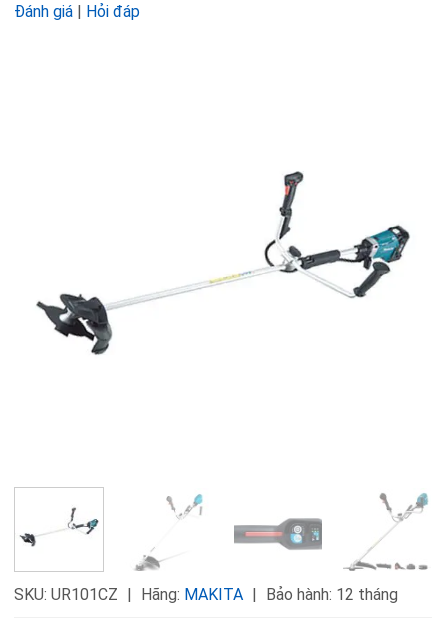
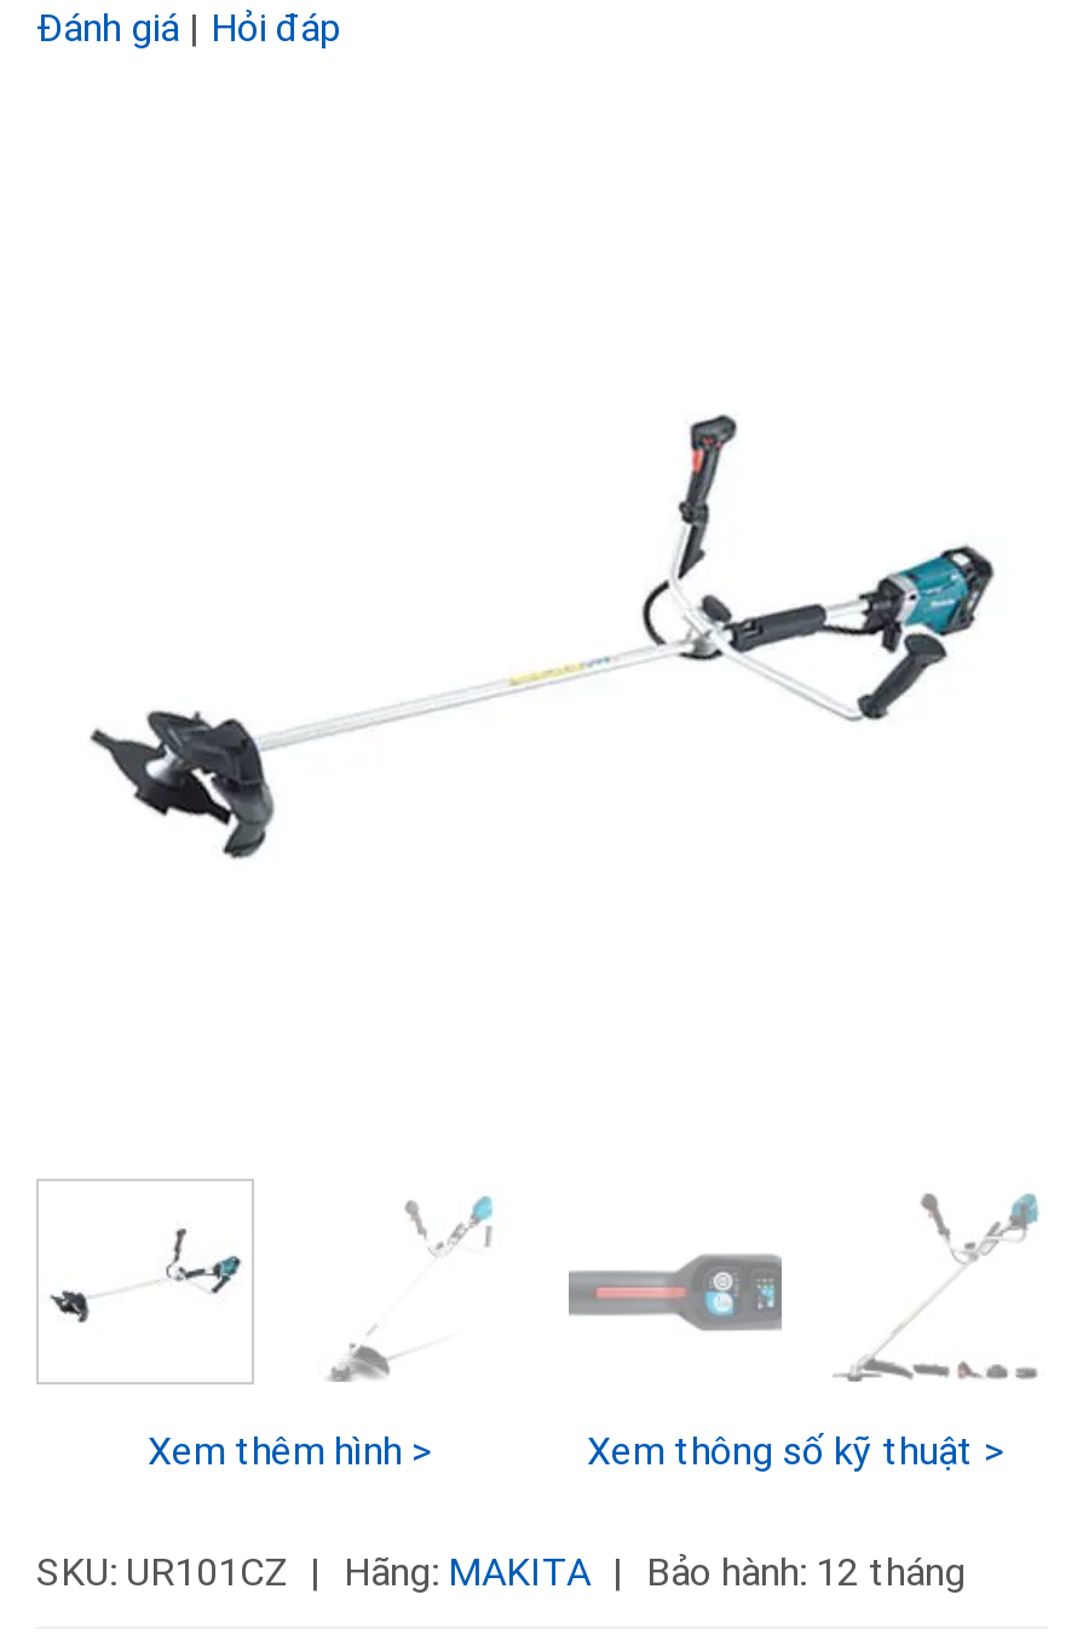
+ Xem thêm hình >
+ Xem thông số kỹ thuật >
